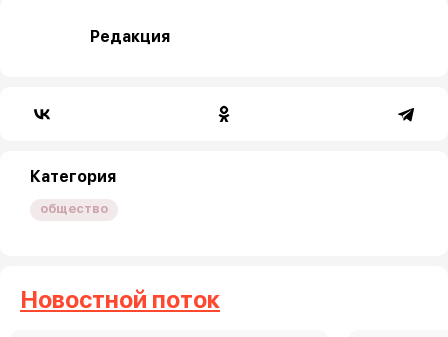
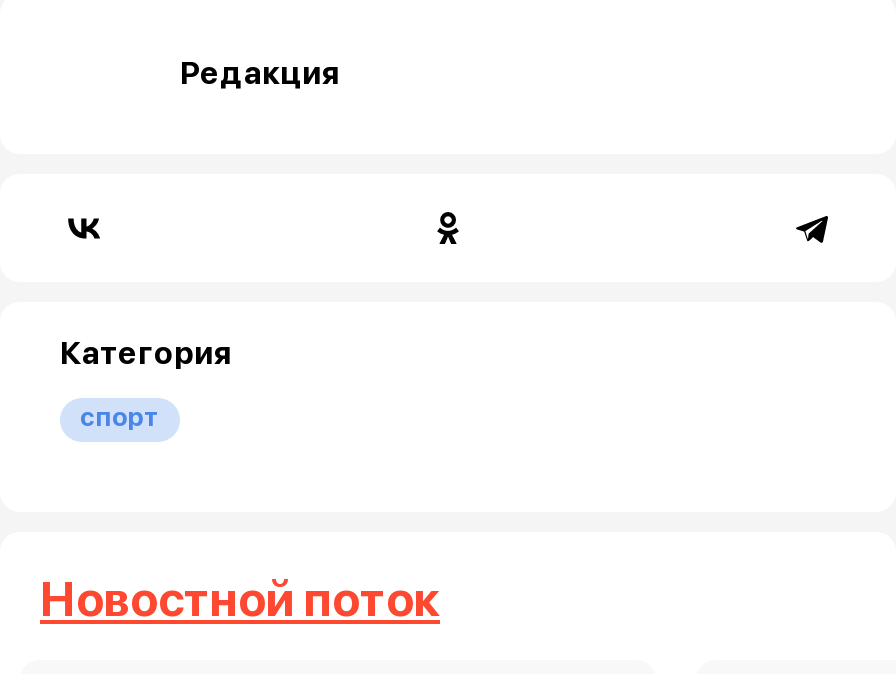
- общество
+ спорт
